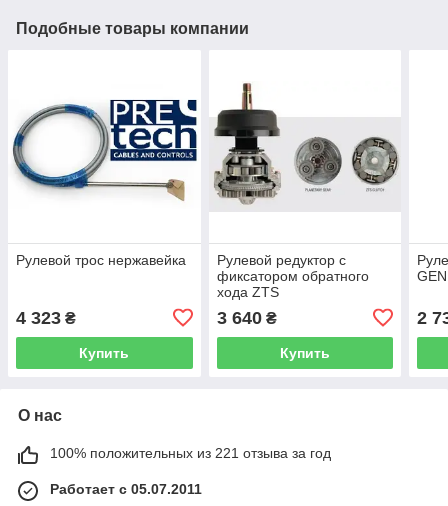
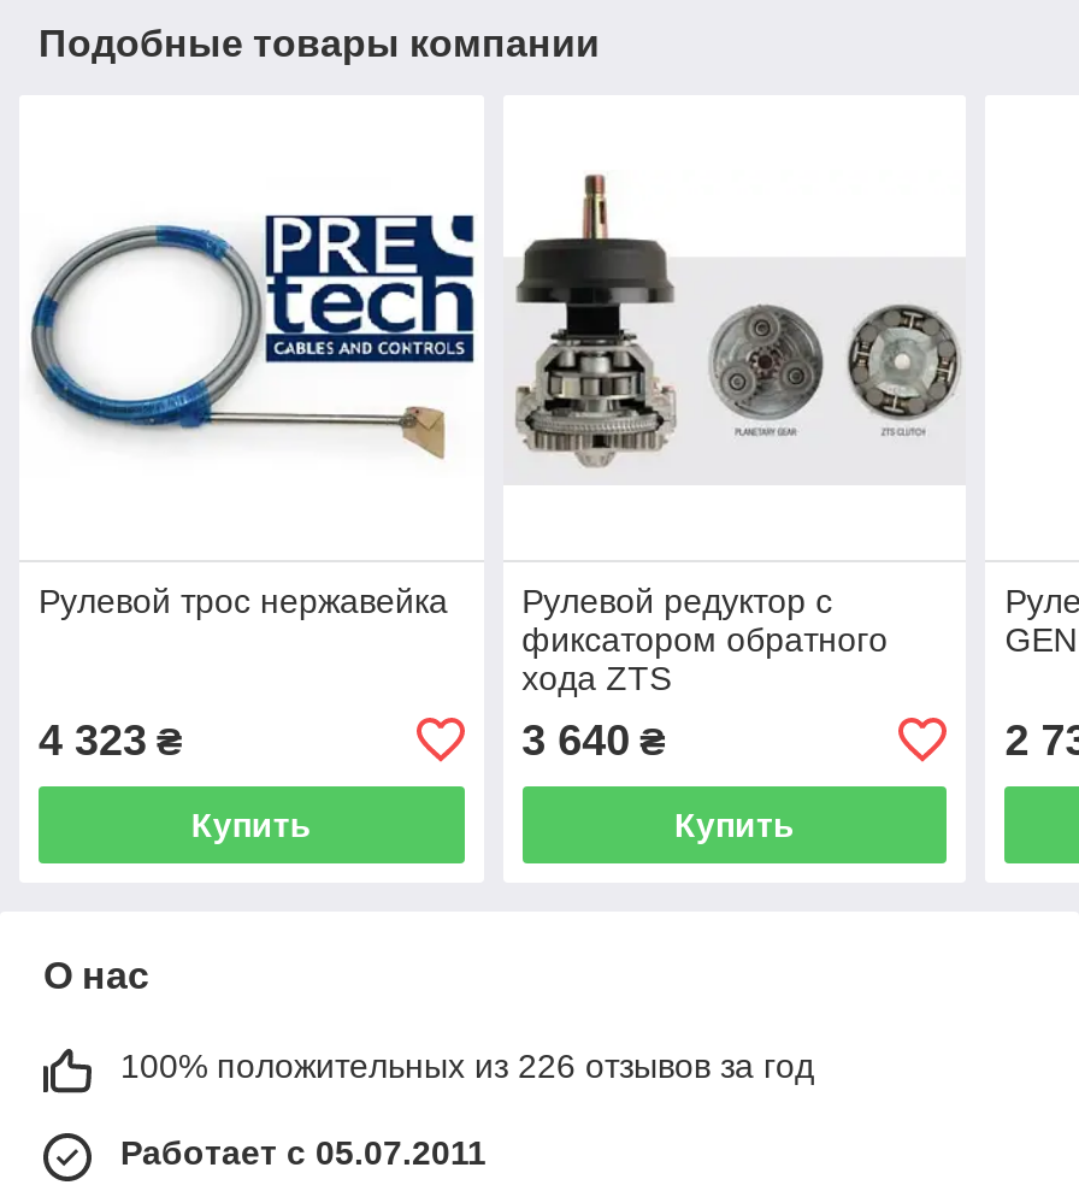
- 100% положительных из 221 отзыва за год
+ 100% положительных из 226 отзывов за год
